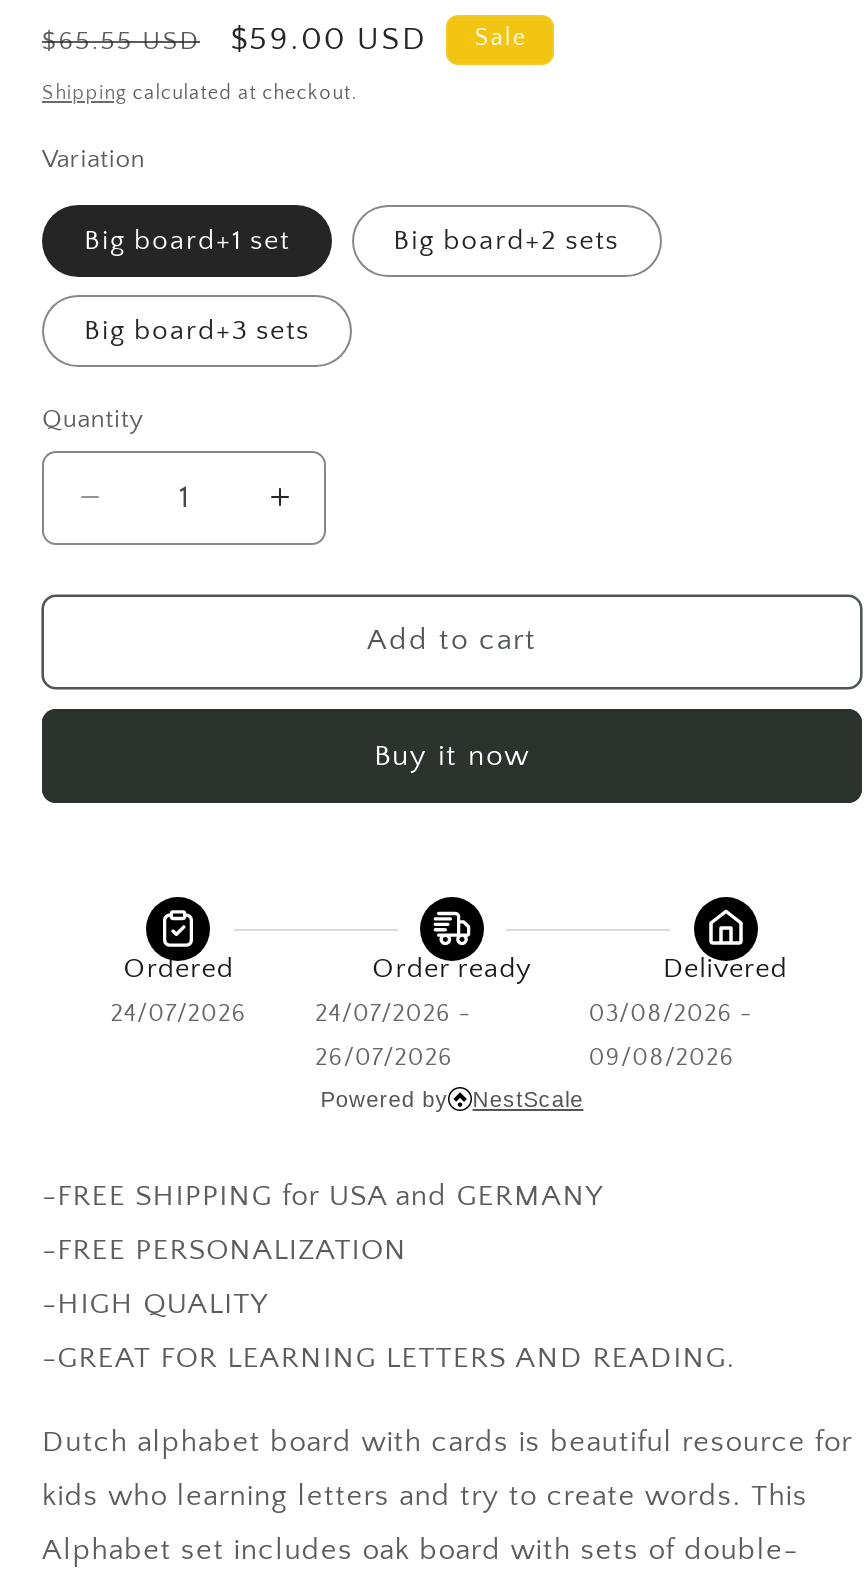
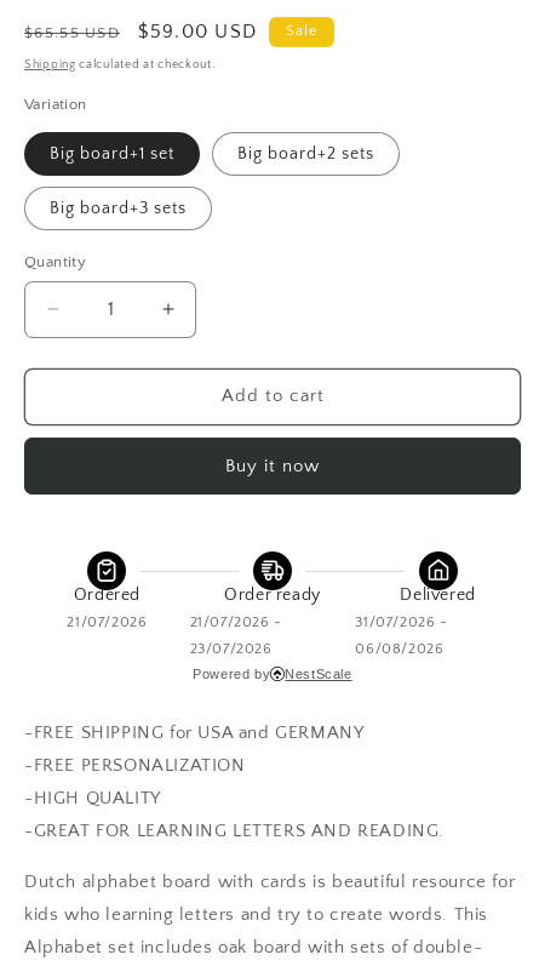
- 24/07/2026
+ 21/07/2026

- 24/07/2026 -
+ 21/07/2026 -

- 03/08/2026 -
+ 31/07/2026 -

- 26/07/2026
+ 23/07/2026

- 09/08/2026
+ 06/08/2026
